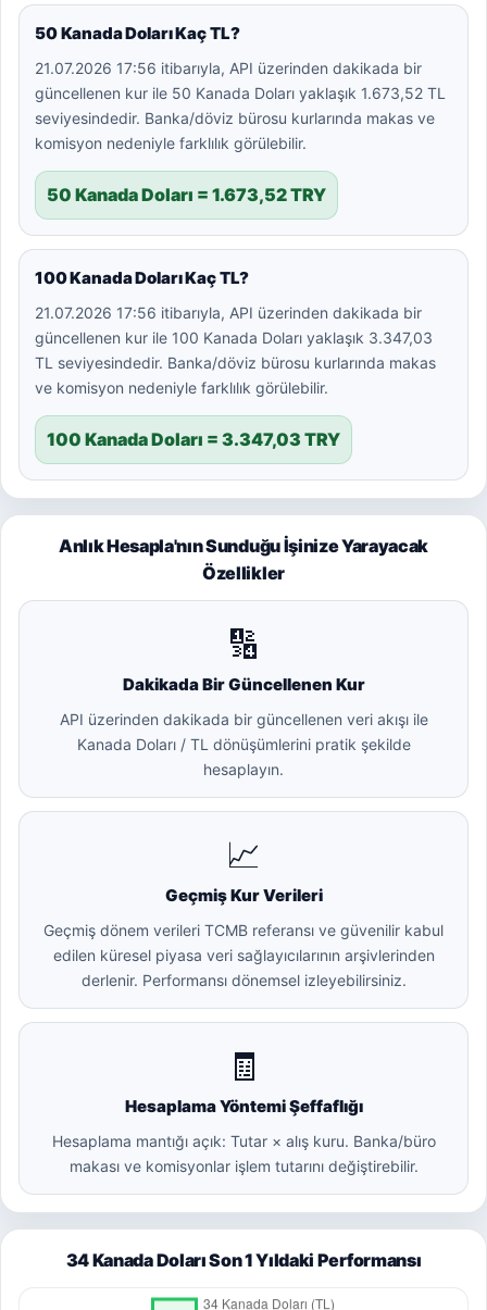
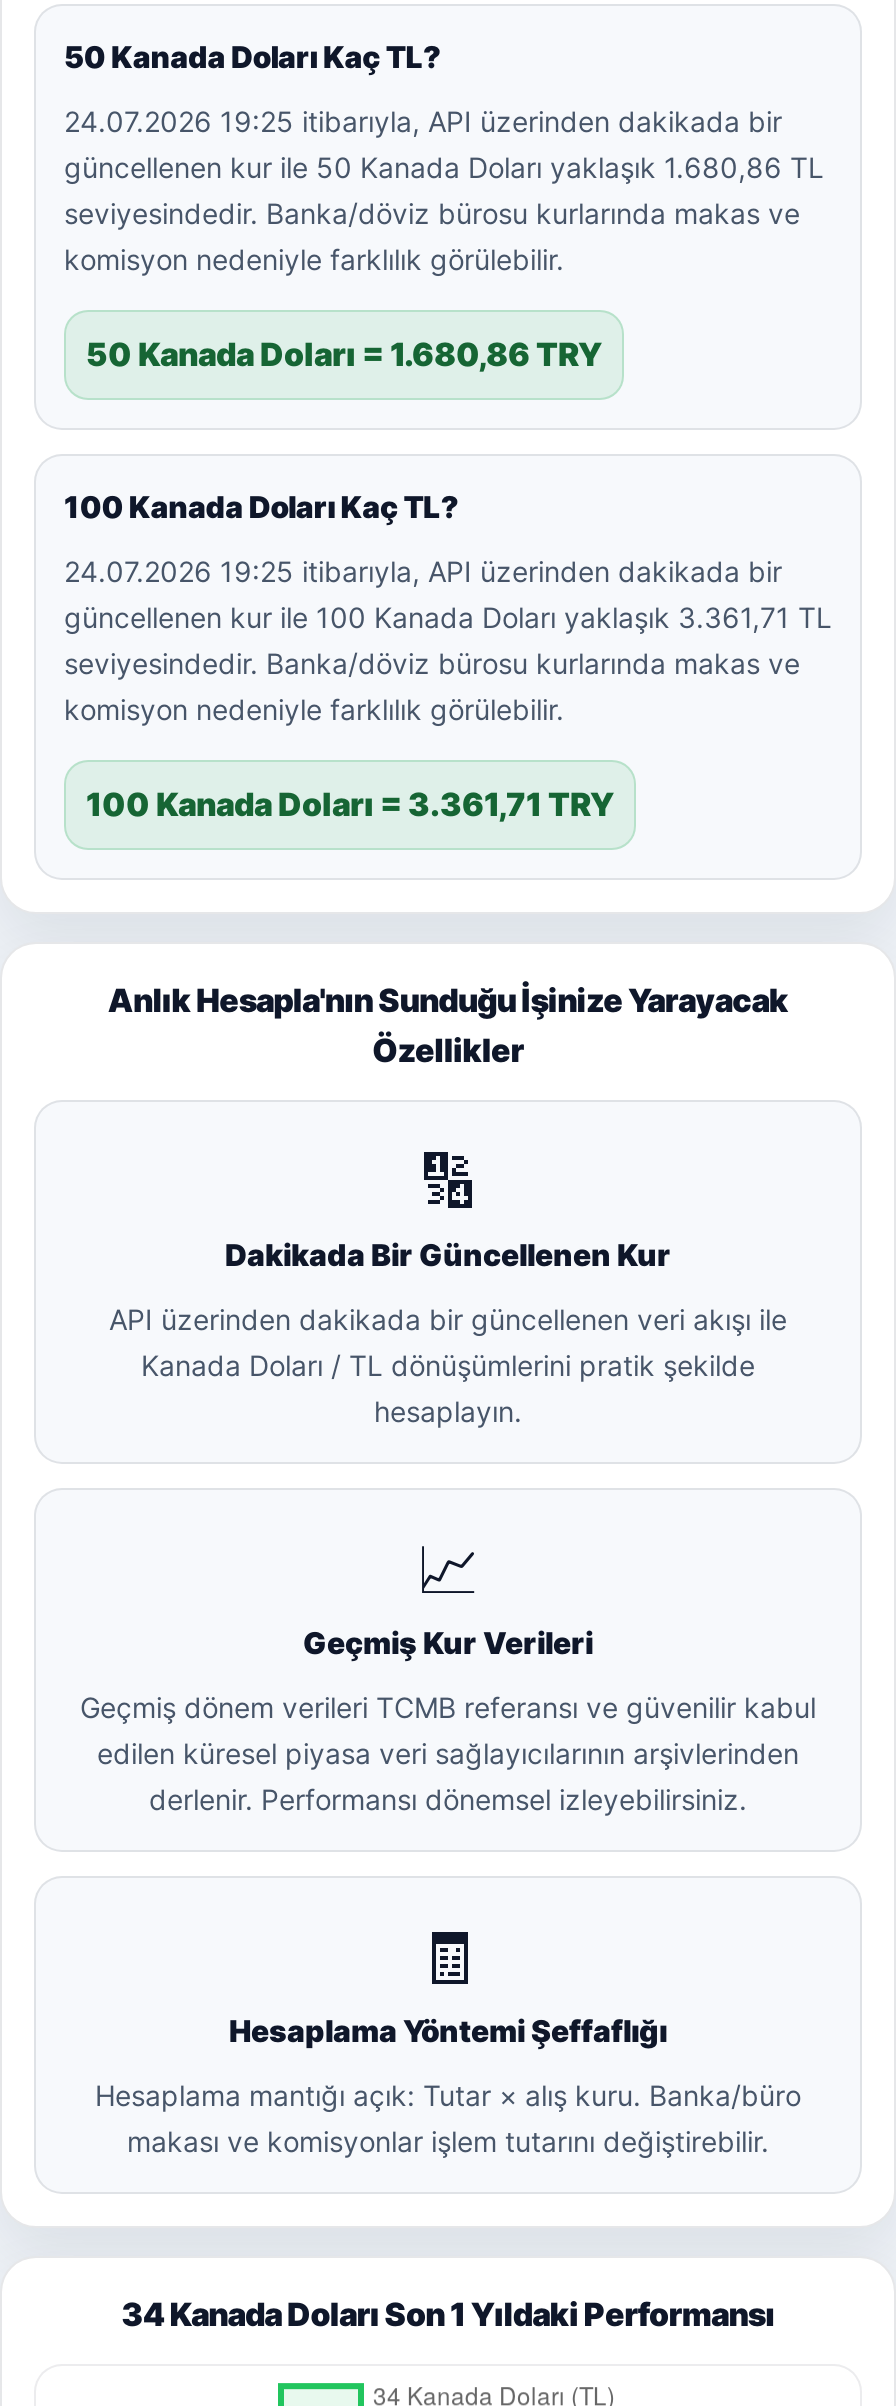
- 21.07.2026 17:56 itibarıyla, API üzerinden dakikada bir
+ 24.07.2026 19:25 itibarıyla, API üzerinden dakikada bir

- güncellenen kur ile 50 Kanada Doları yaklaşık 1.673,52 TL
+ güncellenen kur ile 50 Kanada Doları yaklaşık 1.680,86 TL

- 50 Kanada Doları = 1.673,52 TRY
+ 50 Kanada Doları = 1.680,86 TRY

- 21.07.2026 17:56 itibarıyla, API üzerinden dakikada bir
- güncellenen kur ile 100 Kanada Doları yaklaşık 3.347,03
- TL seviyesindedir. Banka/döviz bürosu kurlarında makas
- ve komisyon nedeniyle farklılık görülebilir.
+ 24.07.2026 19:25 itibarıyla, API üzerinden dakikada bir
+ güncellenen kur ile 100 Kanada Doları yaklaşık 3.361,71 TL
+ seviyesindedir. Banka/döviz bürosu kurlarında makas ve
+ komisyon nedeniyle farklılık görülebilir.

- 100 Kanada Doları = 3.347,03 TRY
+ 100 Kanada Doları = 3.361,71 TRY
